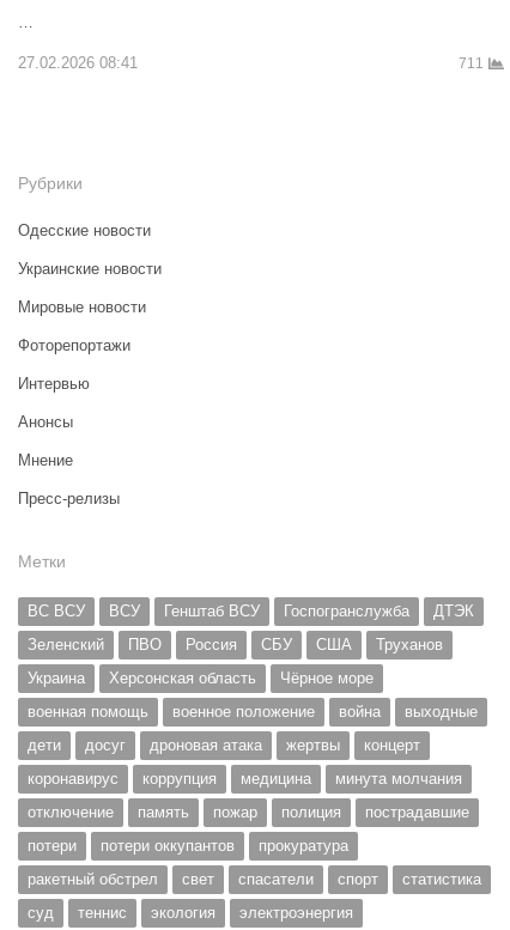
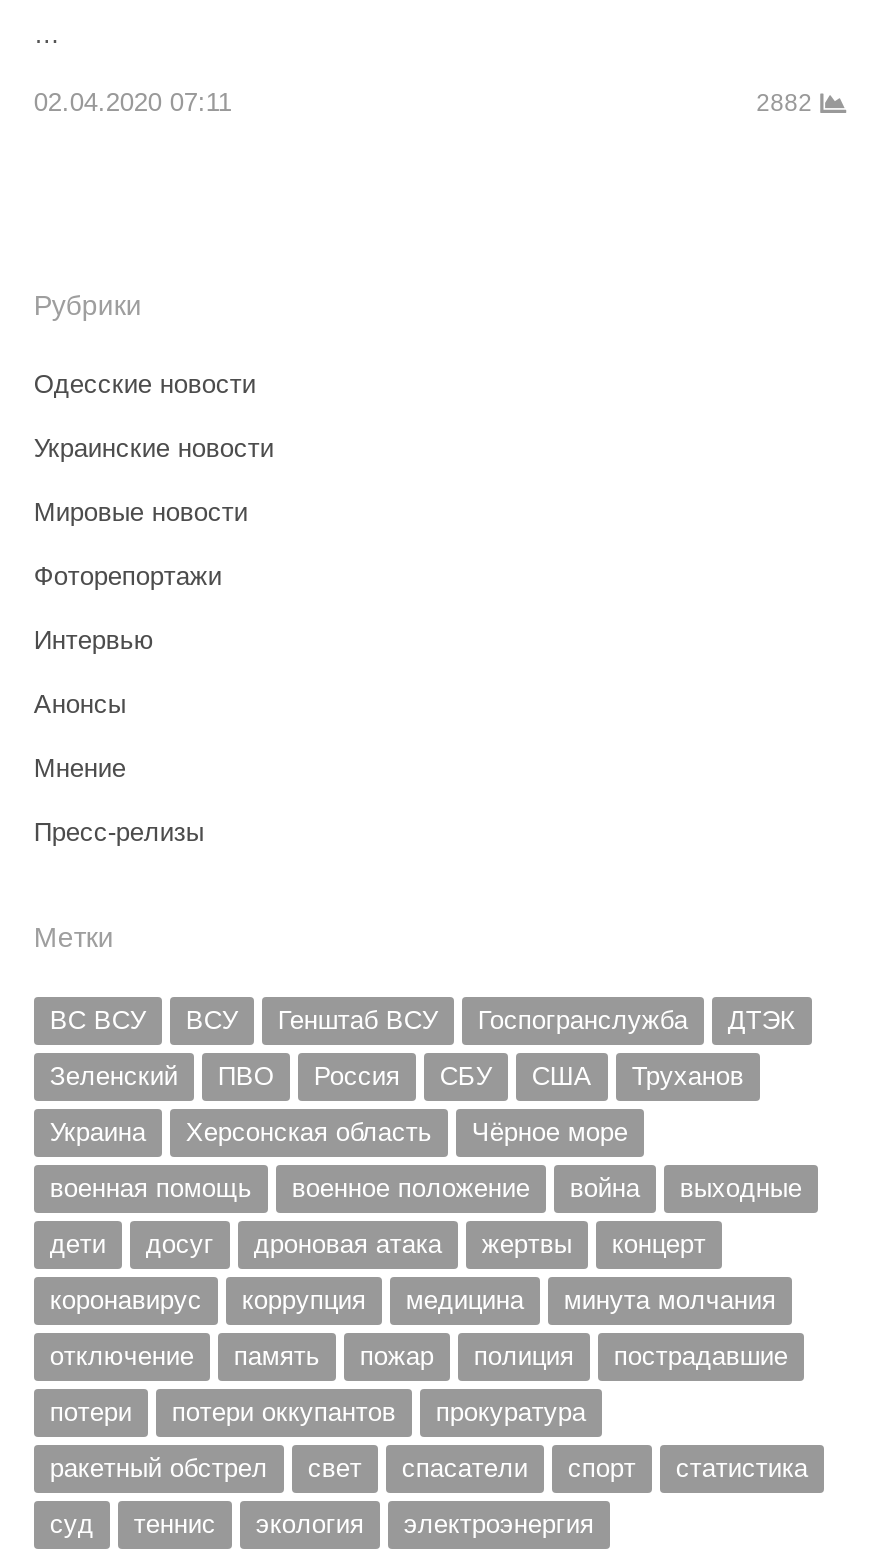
- 27.02.2026 08:41
+ 02.04.2020 07:11

- 711
+ 2882
